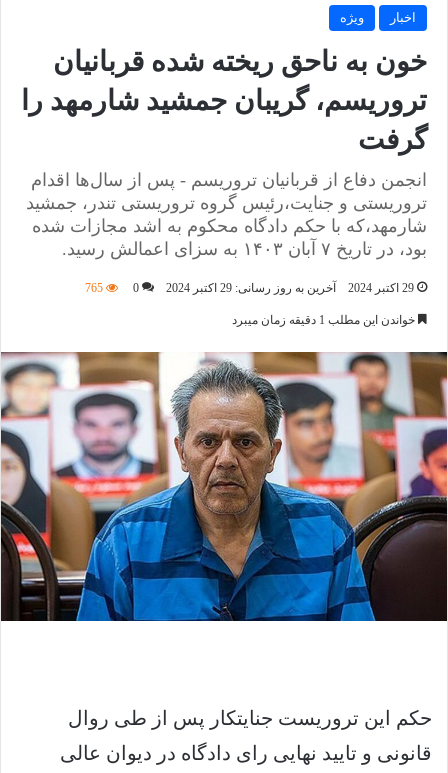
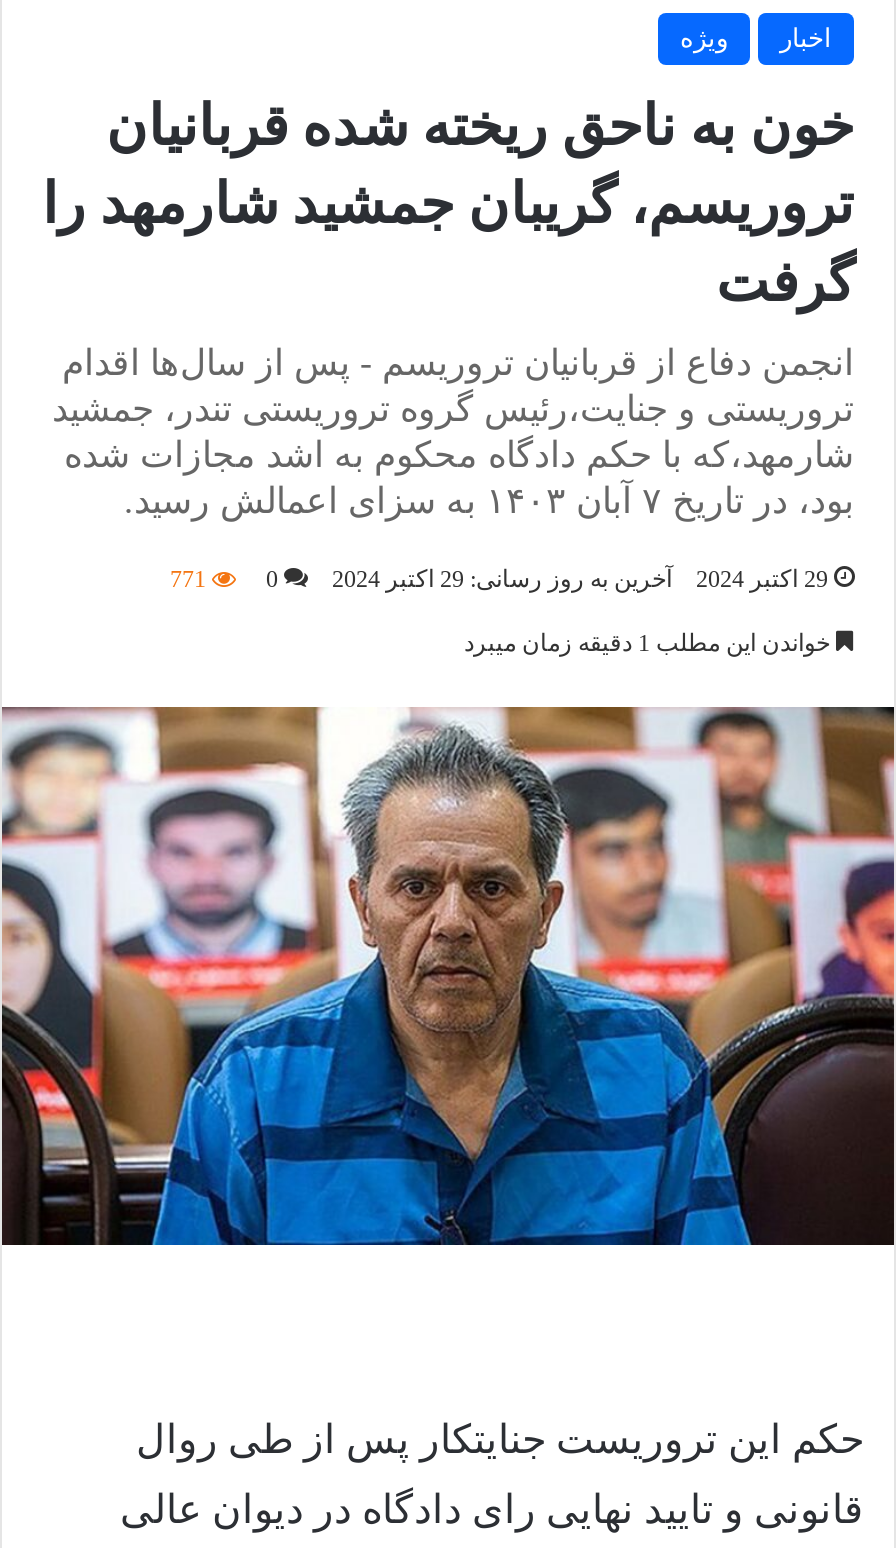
- 765
+ 771
